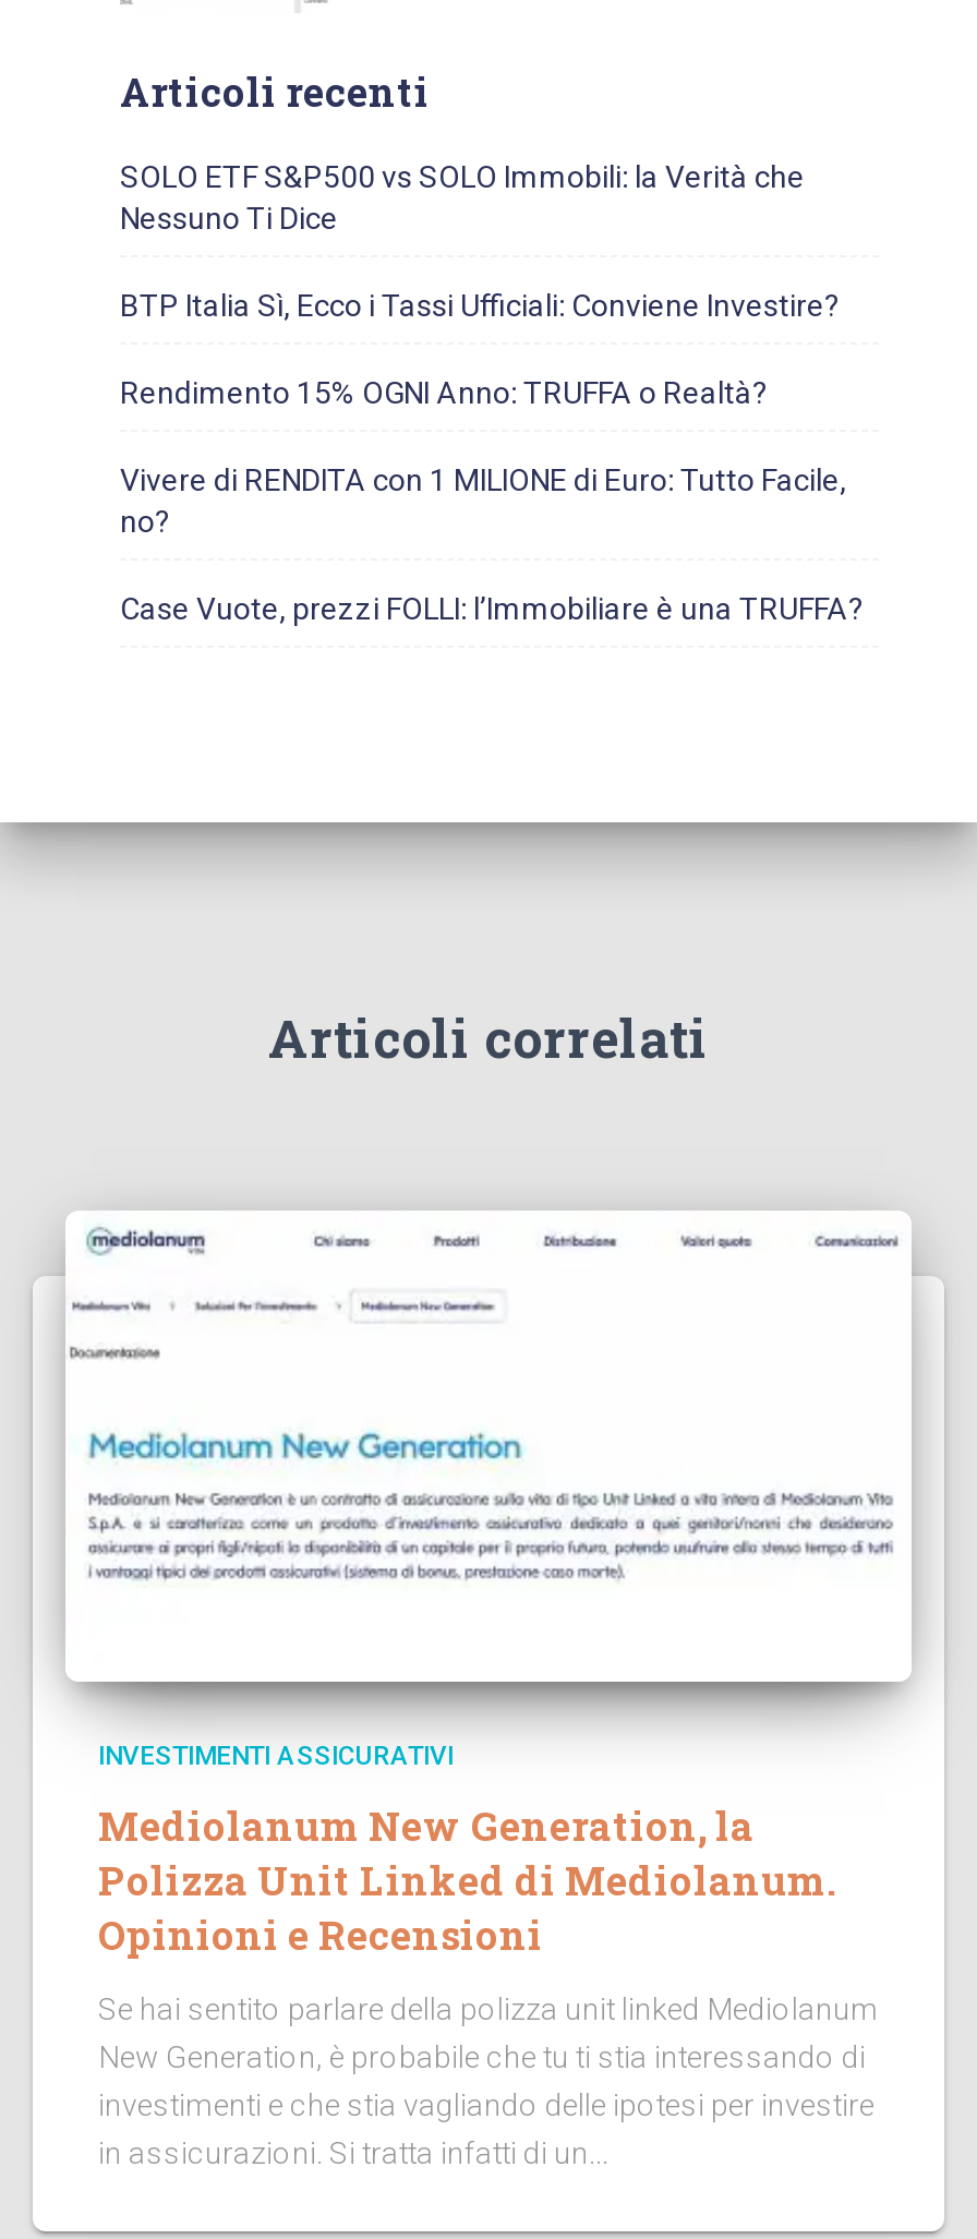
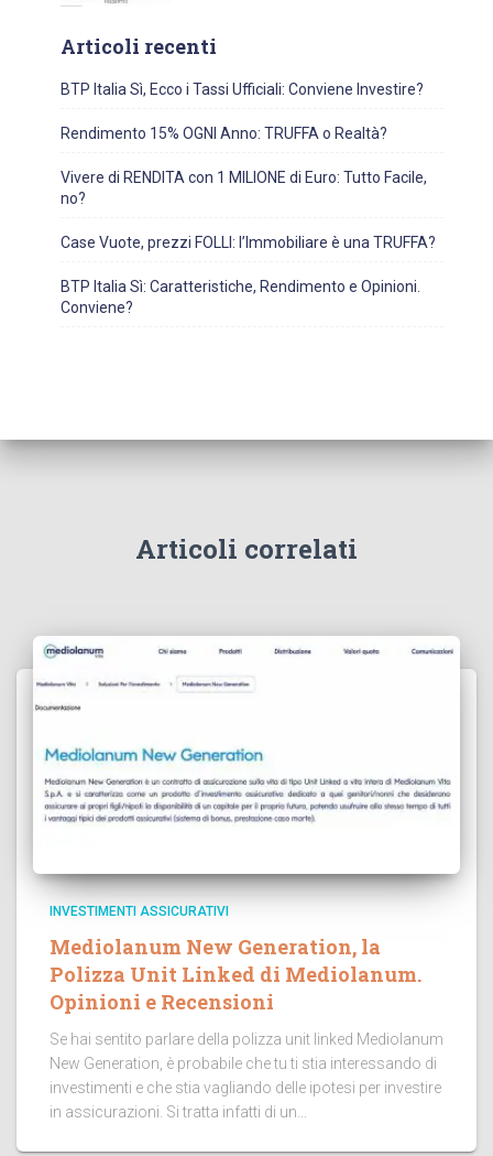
- SOLO ETF S&P500 vs SOLO Immobili: la Verità che
- Nessuno Ti Dice

moved up: BTP Italia Sì, Ecco i Tassi Ufficiali: Conviene Investire? | Rendimento 15% OGNI Anno: TRUFFA o Realtà? | Vivere di RENDITA con 1 MILIONE di Euro: Tutto Facile, | no? | Case Vuote, prezzi FOLLI: l’Immobiliare è una TRUFFA?

+ BTP Italia Sì: Caratteristiche, Rendimento e Opinioni.
+ Conviene?
